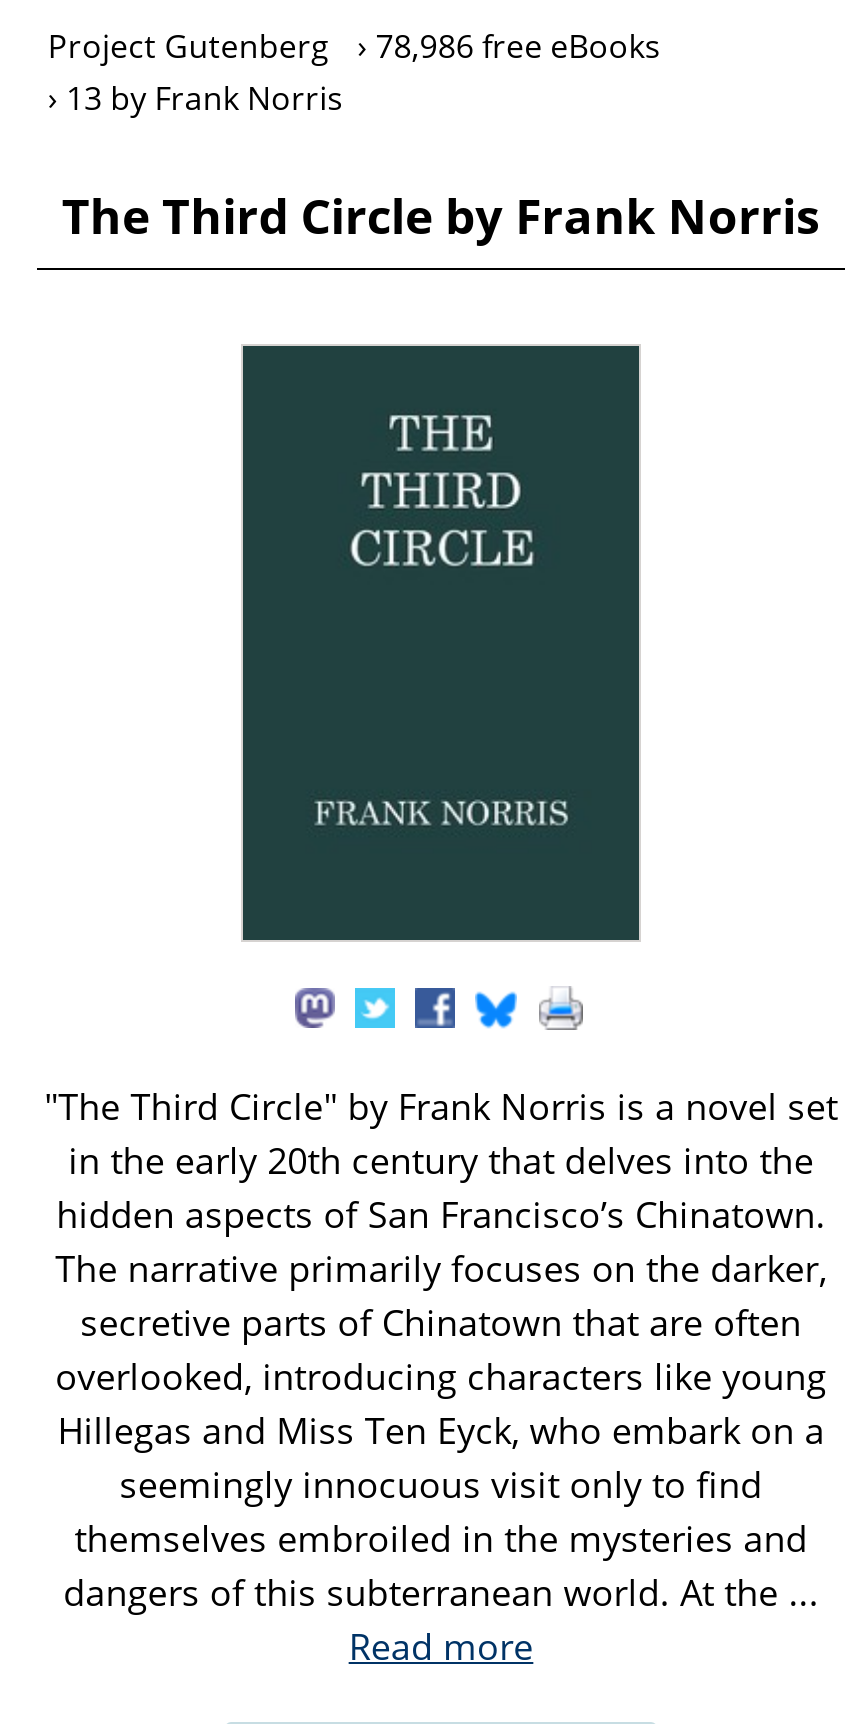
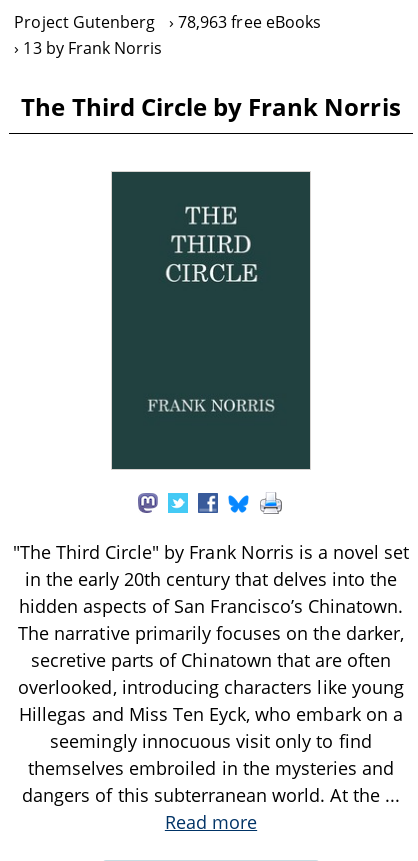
- Project Gutenberg 78,986 free eBooks
+ Project Gutenberg 78,963 free eBooks
